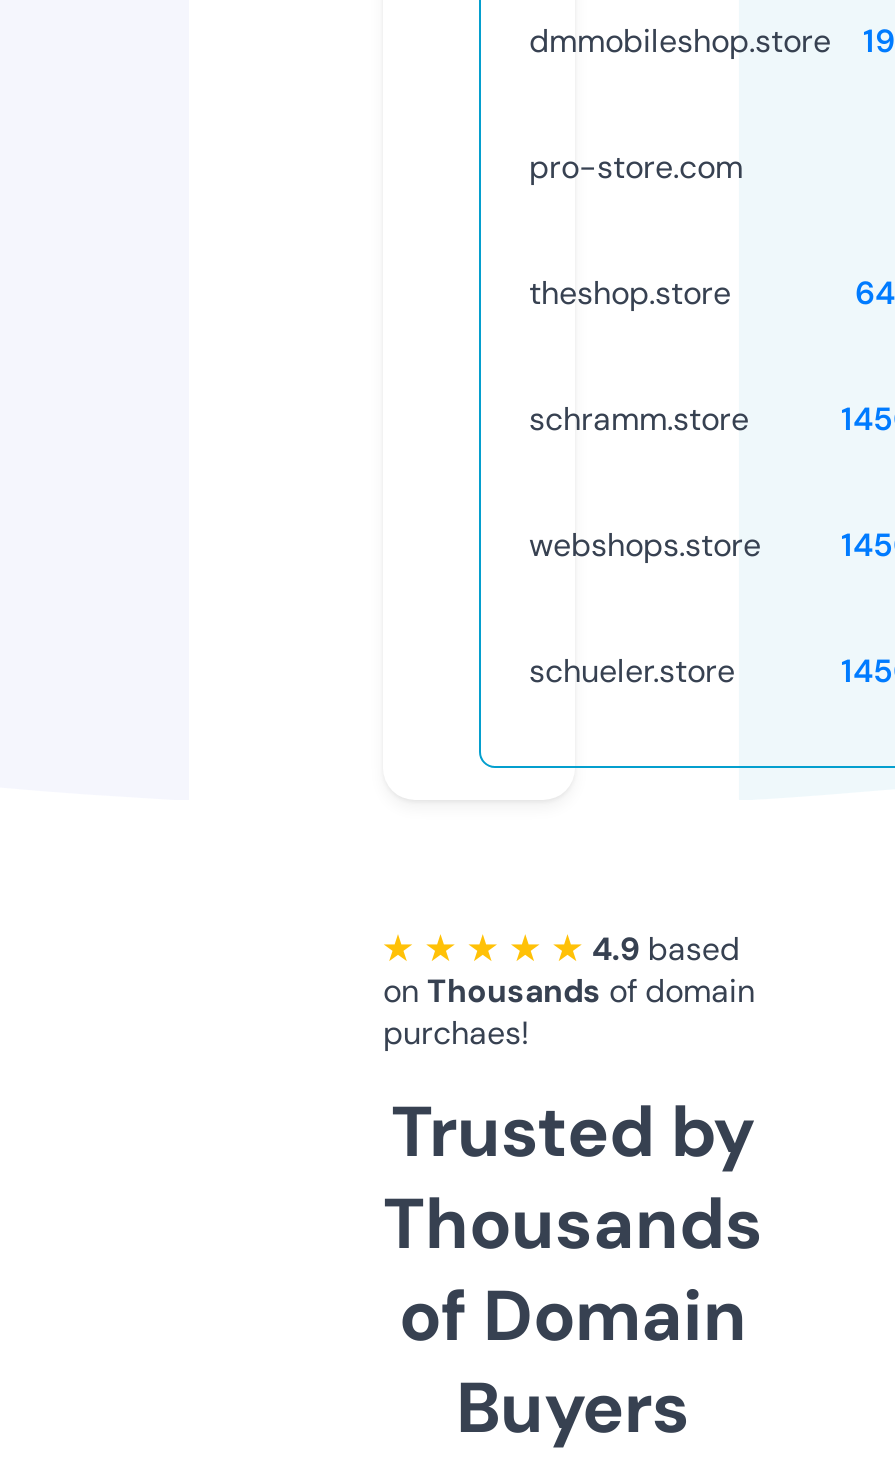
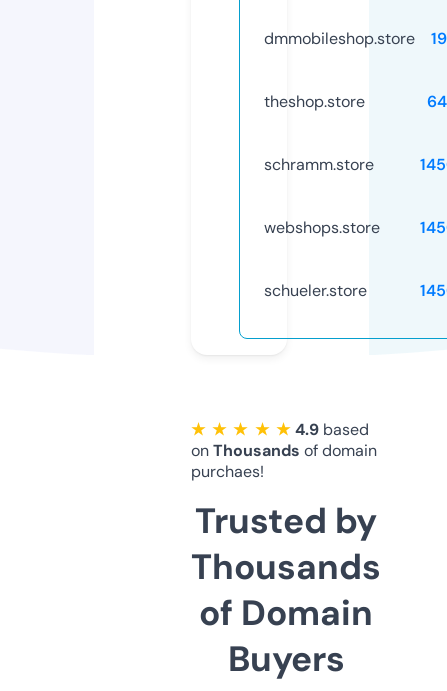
- pro-store.com
